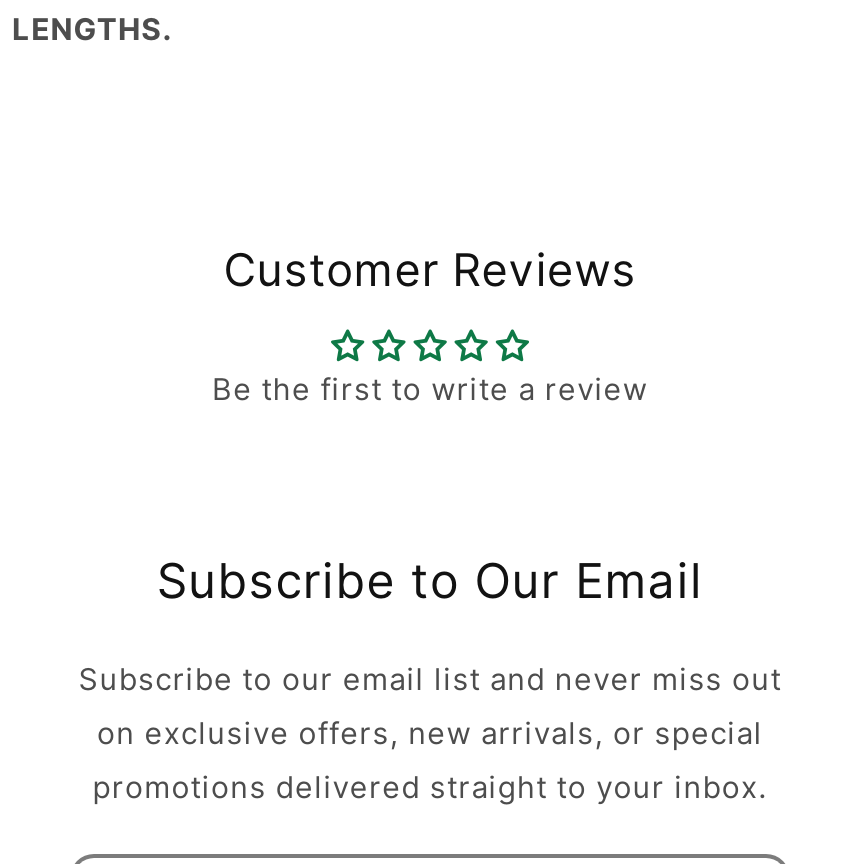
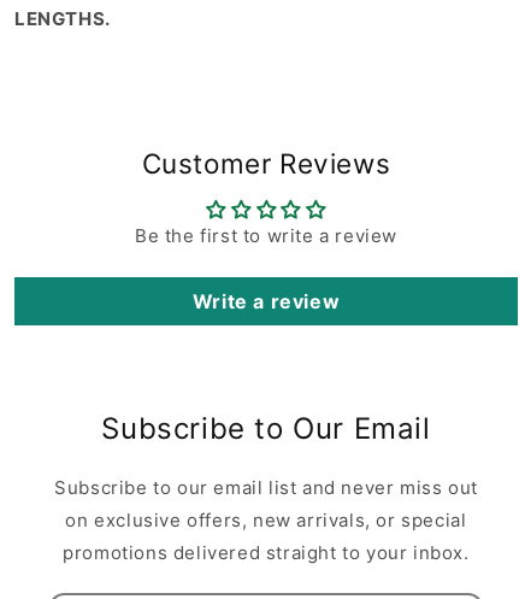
+ Write a review
